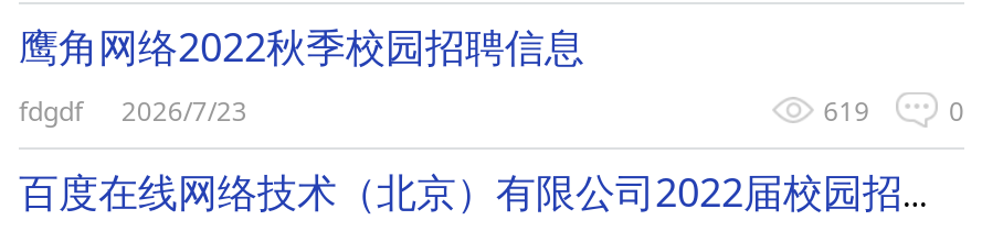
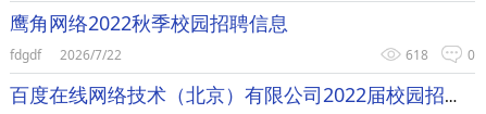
- fdgdf 2026/7/23
+ fdgdf 2026/7/22

- 619
+ 618
